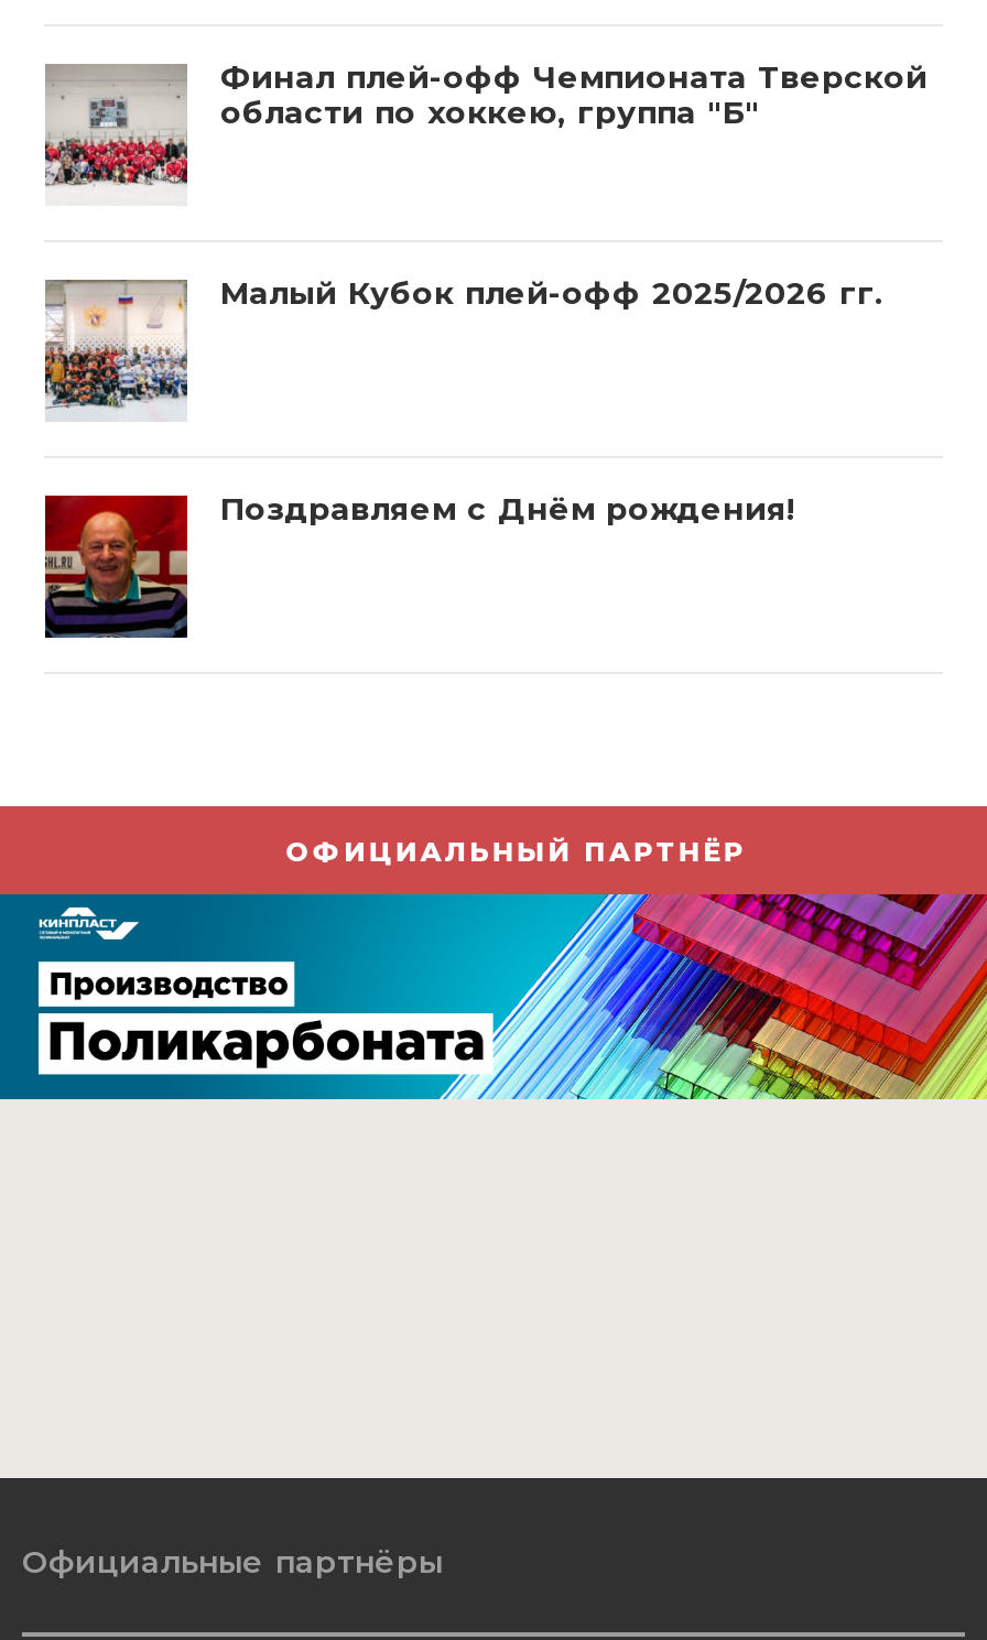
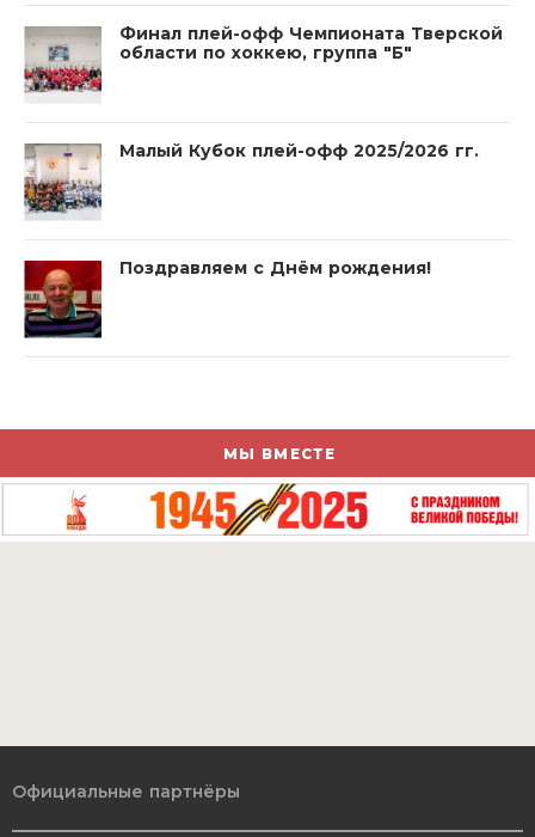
- ОФИЦИАЛЬНЫЙ ПАРТНЁР
+ МЫ ВМЕСТЕ

- [image]
+ [image]
